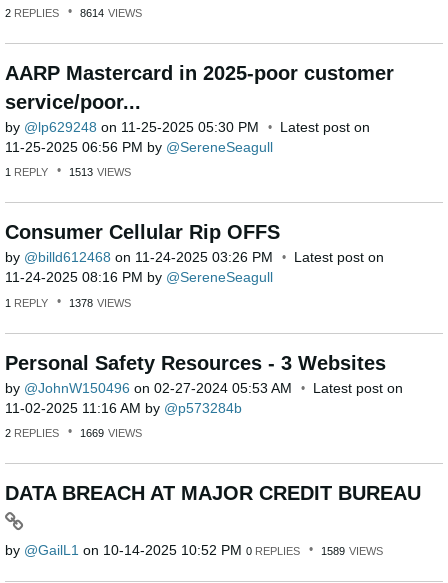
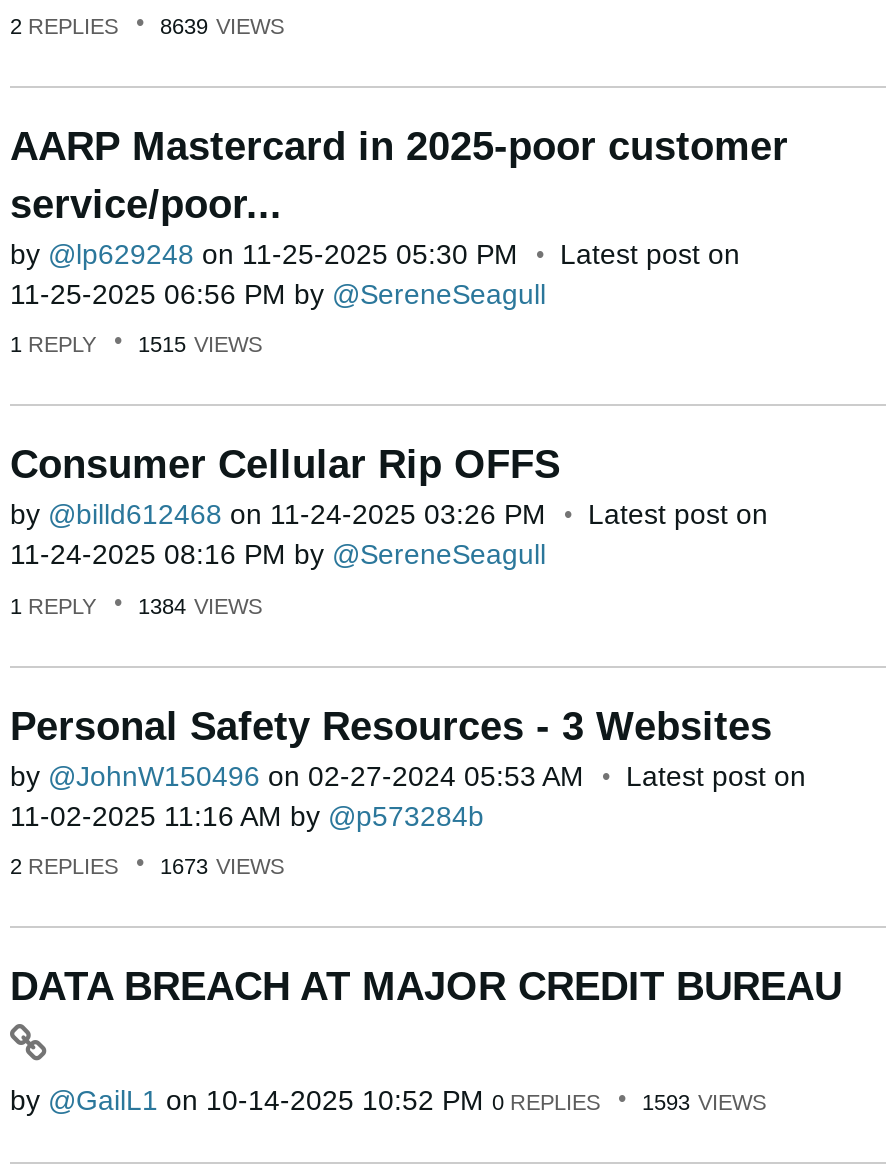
- 2 REPLIES 8614 VIEWS
+ 2 REPLIES 8639 VIEWS

- 1 REPLY 1513 VIEWS
+ 1 REPLY 1515 VIEWS

- 1 REPLY 1378 VIEWS
+ 1 REPLY 1384 VIEWS

- 2 REPLIES 1669 VIEWS
+ 2 REPLIES 1673 VIEWS

- by GailL1 on 10-14-2025 10:52 PM 0 REPLIES 1589 VIEWS
+ by GailL1 on 10-14-2025 10:52 PM 0 REPLIES 1593 VIEWS
